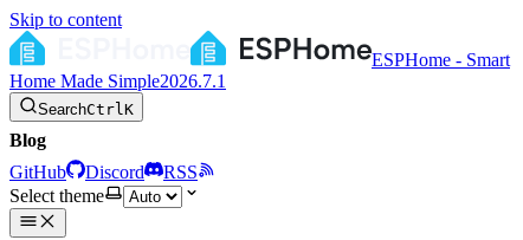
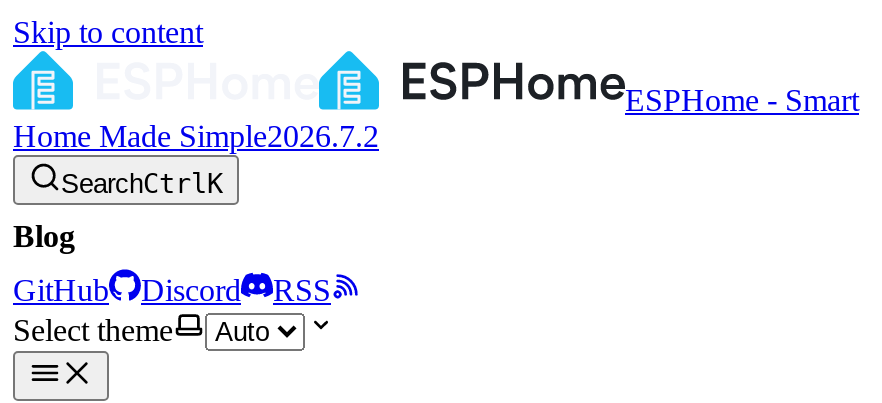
- Home Made Simple2026.7.1
+ Home Made Simple2026.7.2
